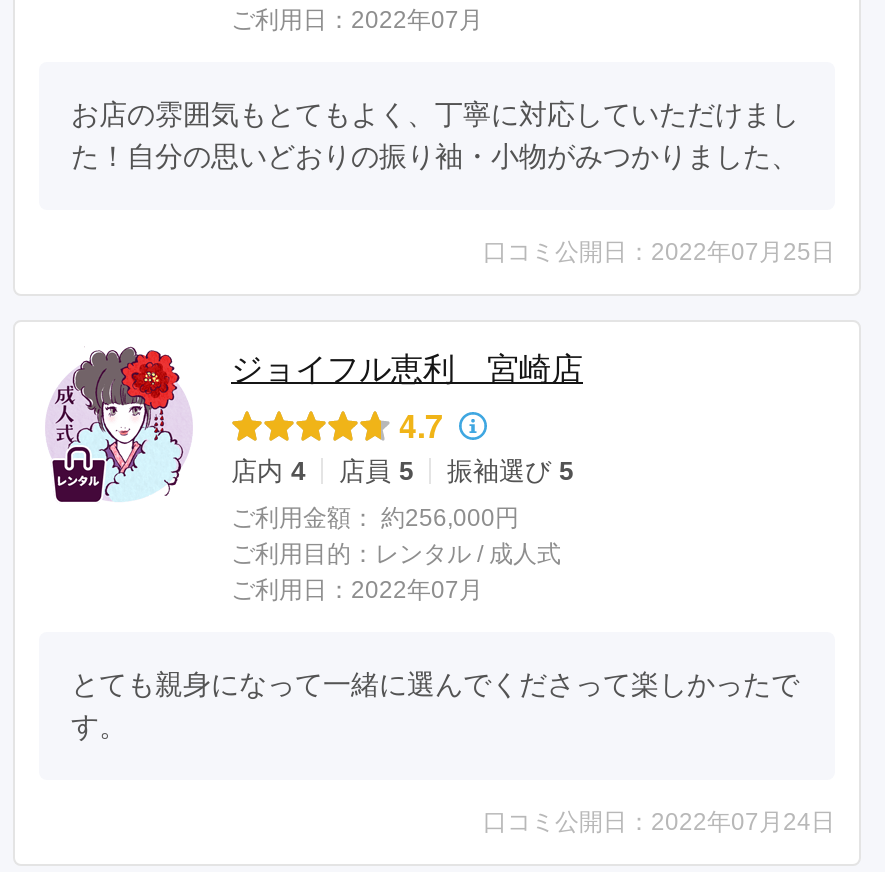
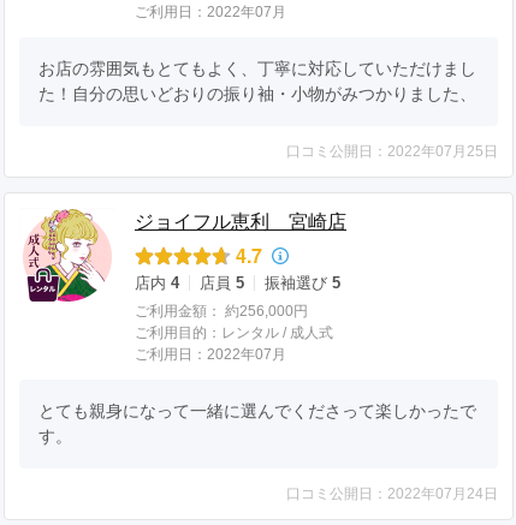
- [image]
+ [image]
